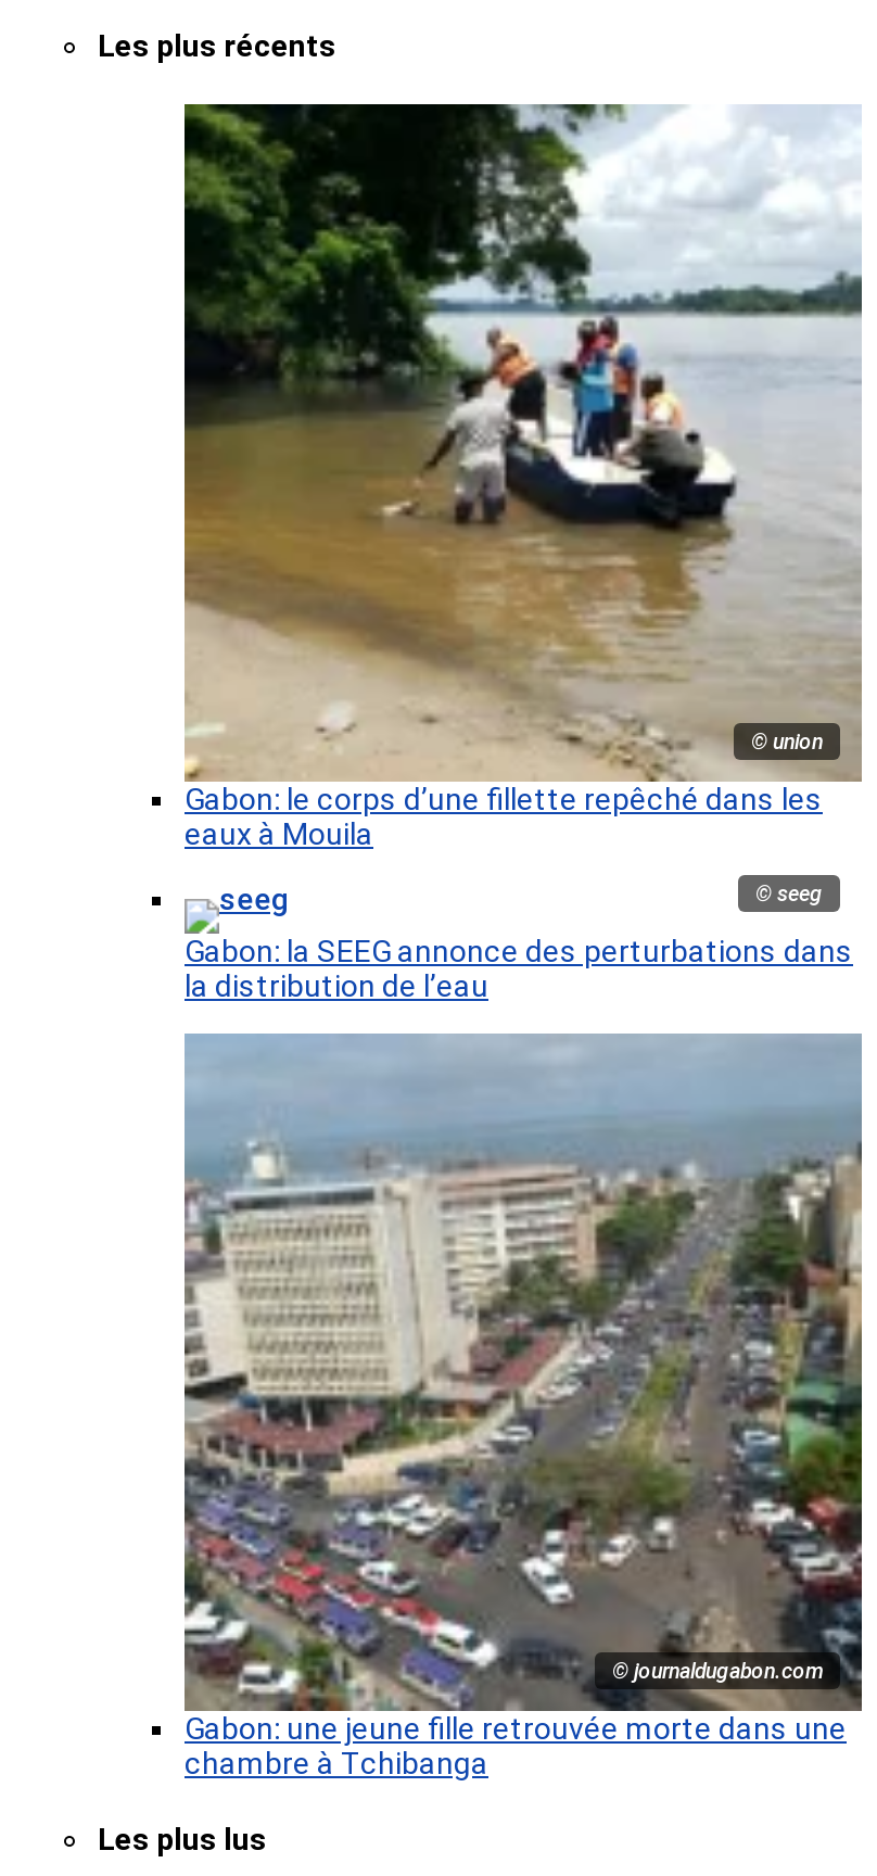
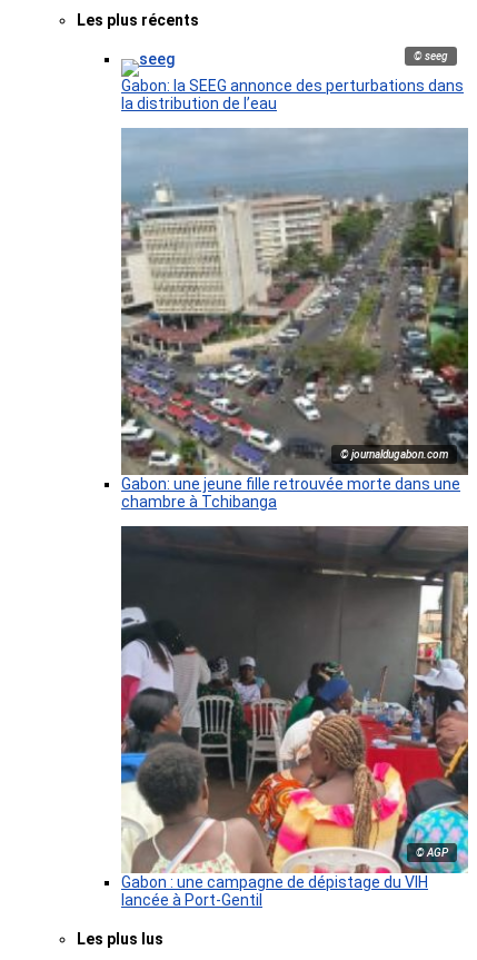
- [image]
- © union
- Gabon: le corps d’une fillette repêché dans les
- eaux à Mouila

moved up: [image] | © seeg | Gabon: la SEEG annonce des perturbations dans | la distribution de l’eau | © journaldugabon.com | Gabon: une jeune fille retrouvée morte dans une | chambre à Tchibanga

+ [image]
+ © AGP
+ Gabon : une campagne de dépistage du VIH
+ lancée à Port-Gentil
